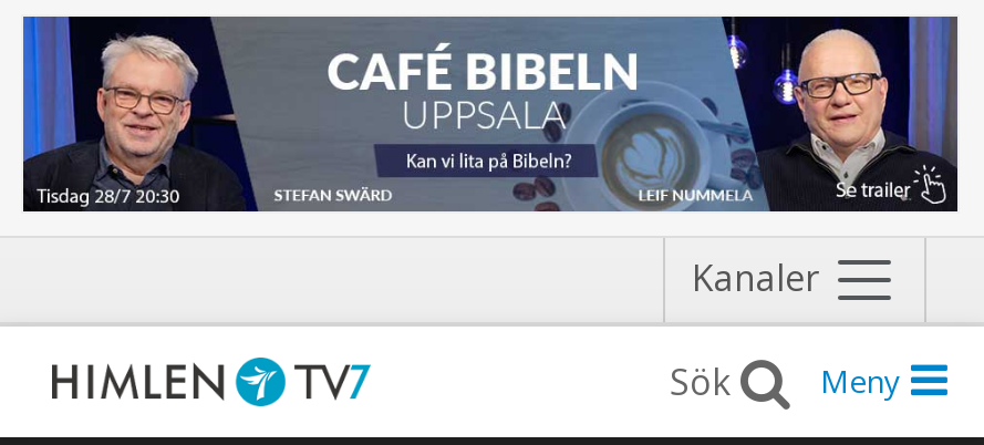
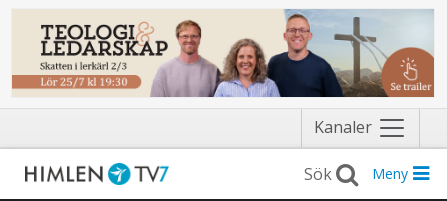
- [image]
+ [image]
